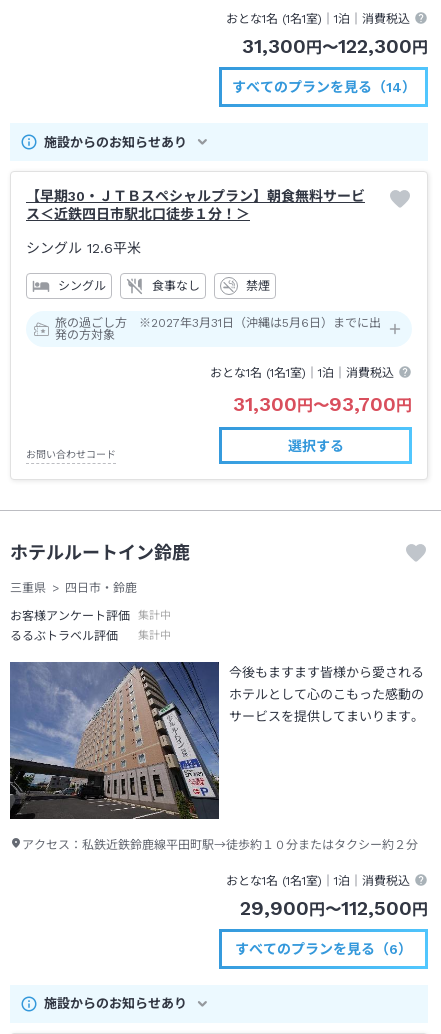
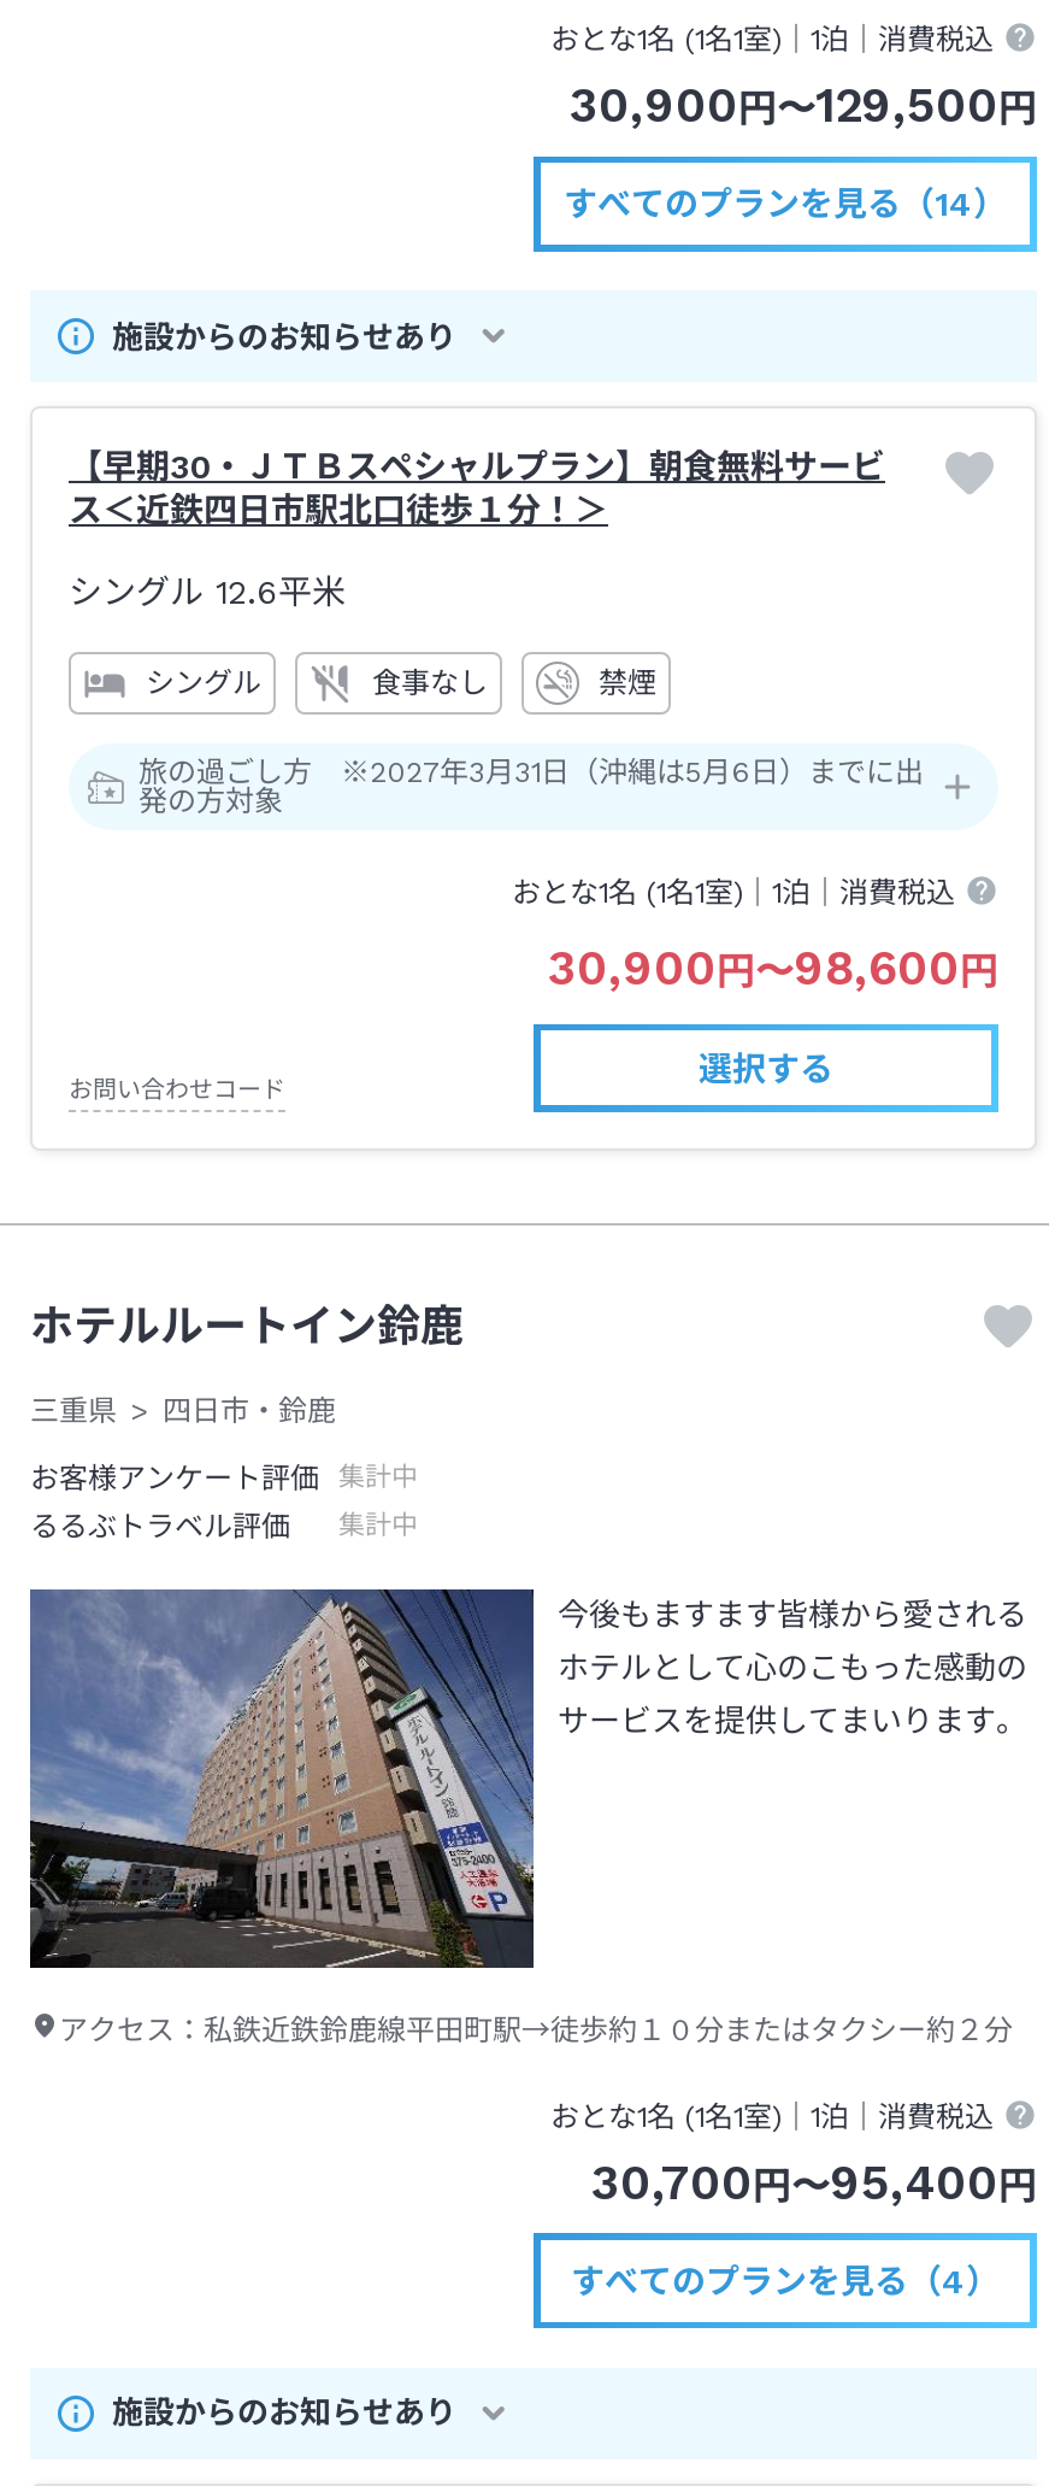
- 31,300円〜122,300円
+ 30,900円〜129,500円

- 31,300円〜93,700円
+ 30,900円〜98,600円

- 29,900円〜112,500円
+ 30,700円〜95,400円

- すべてのプランを見る（6）
+ すべてのプランを見る（4）
